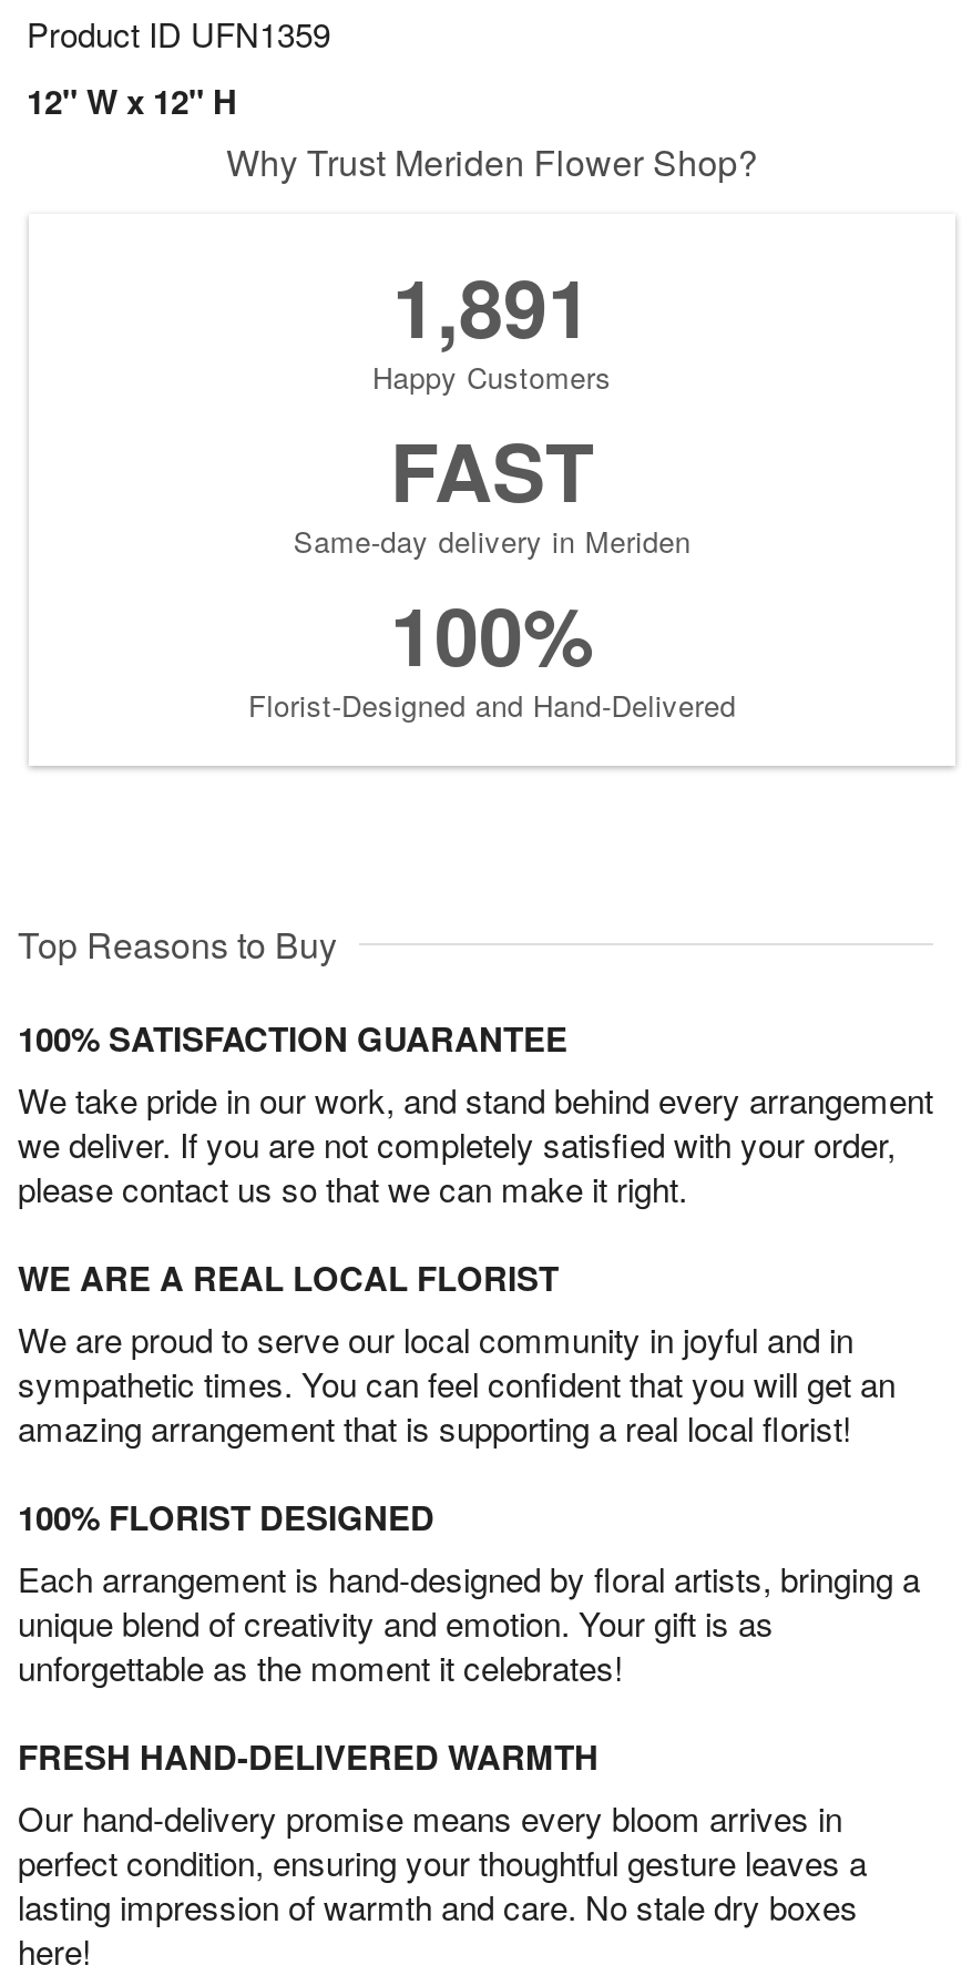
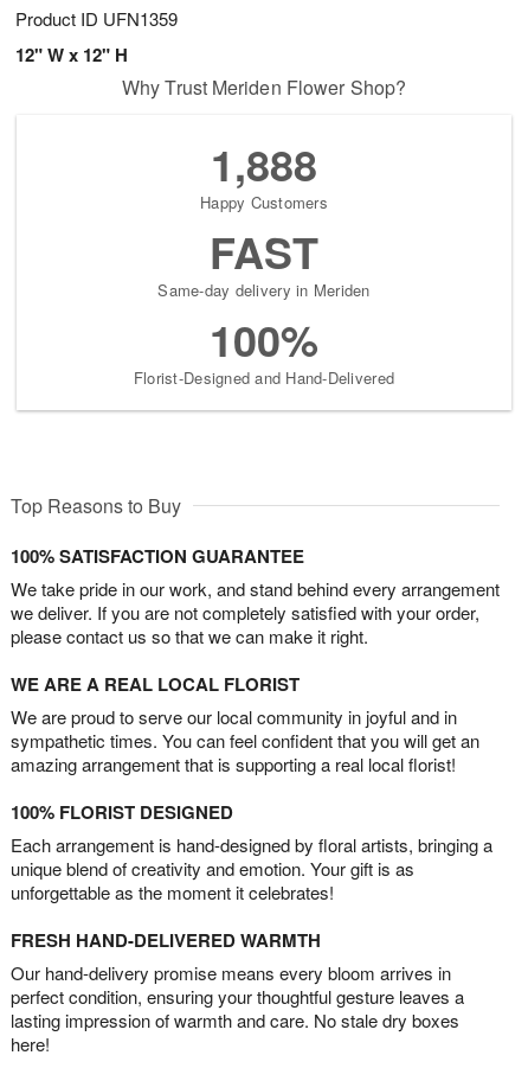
- 1,891
+ 1,888
